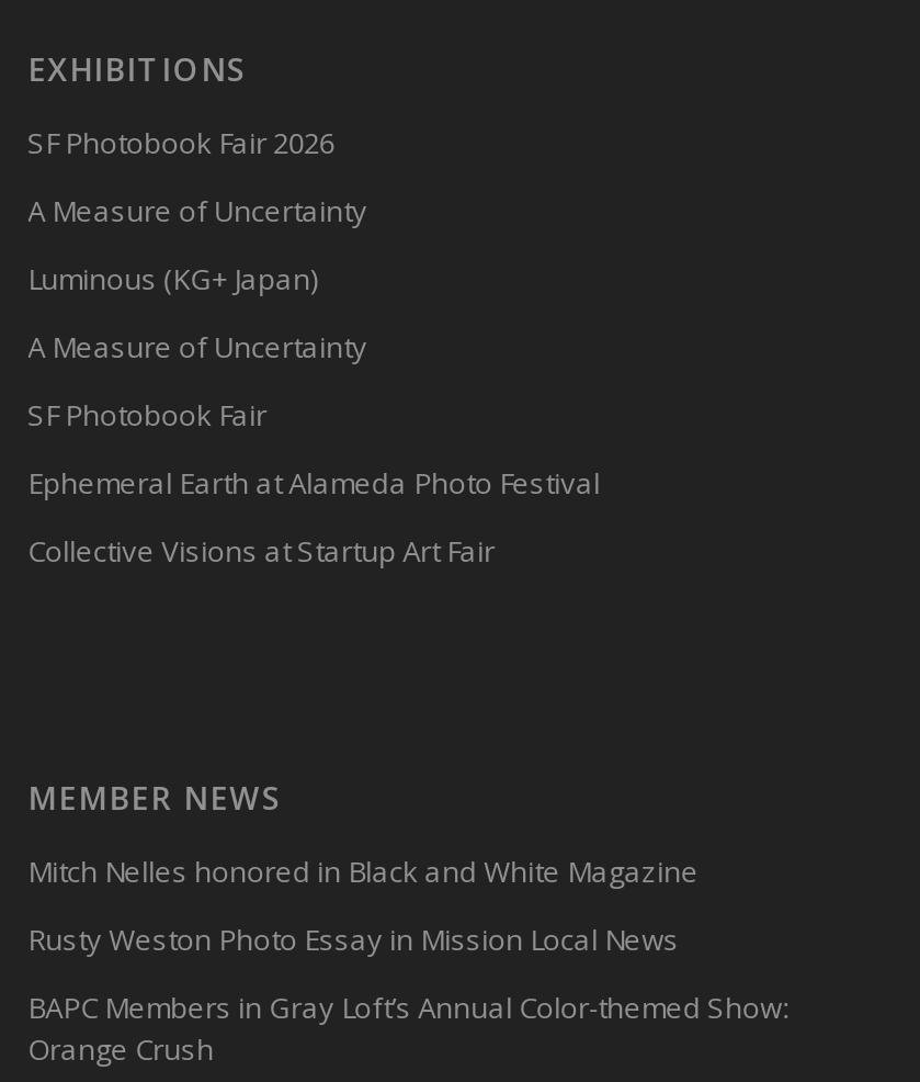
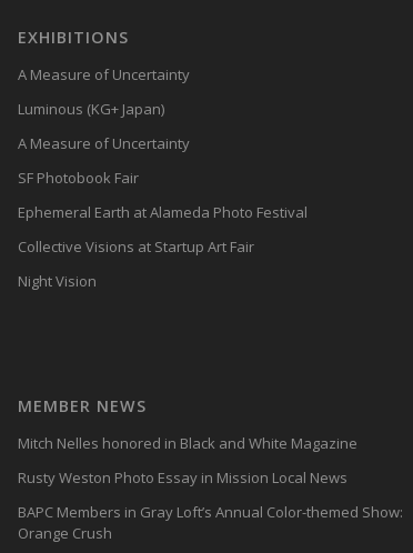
- SF Photobook Fair 2026

moved up: A Measure of Uncertainty | Luminous (KG+ Japan) | A Measure of Uncertainty | SF Photobook Fair | Ephemeral Earth at Alameda Photo Festival | Collective Visions at Startup Art Fair

+ Night Vision
